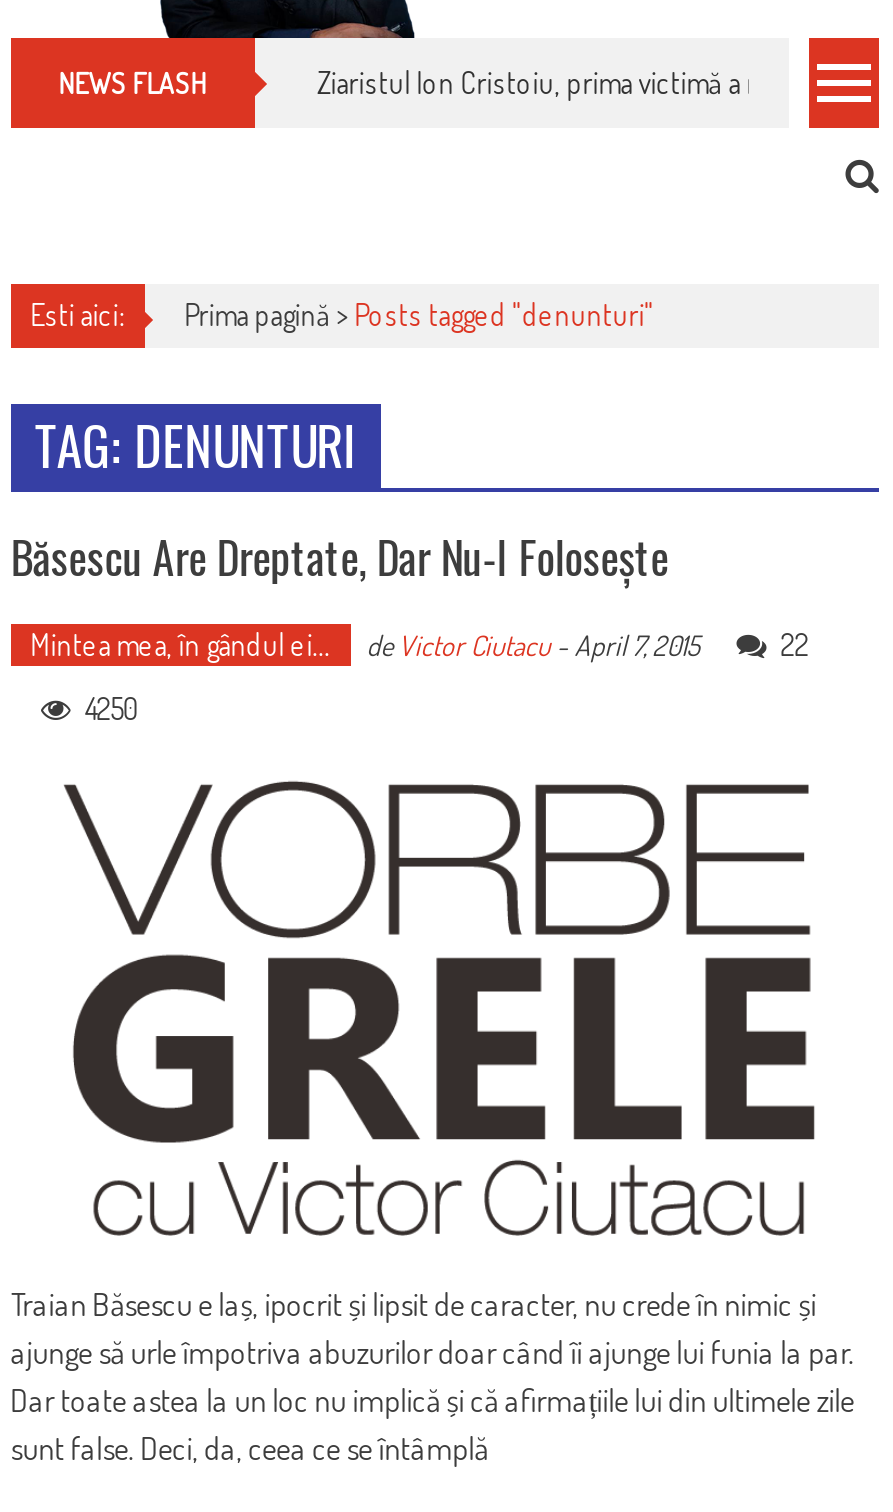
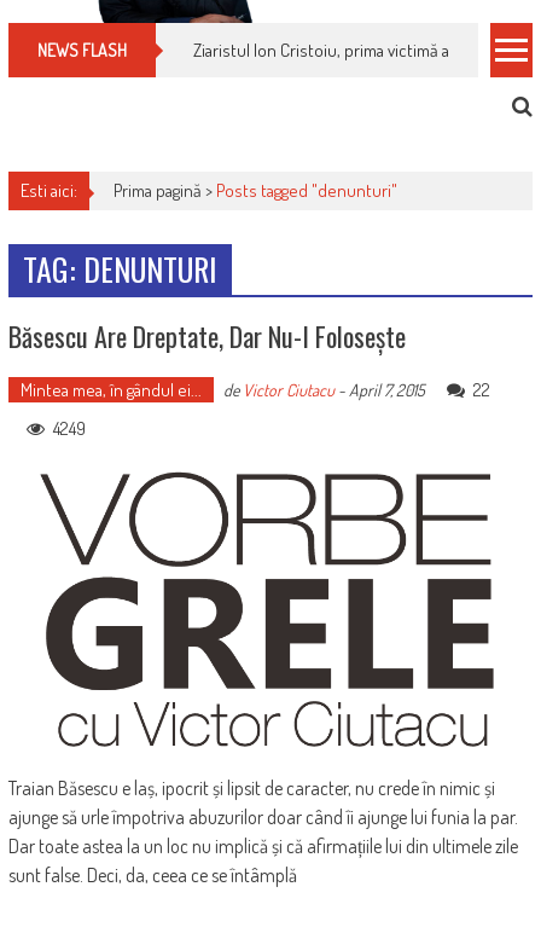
- 4250
+ 4249
